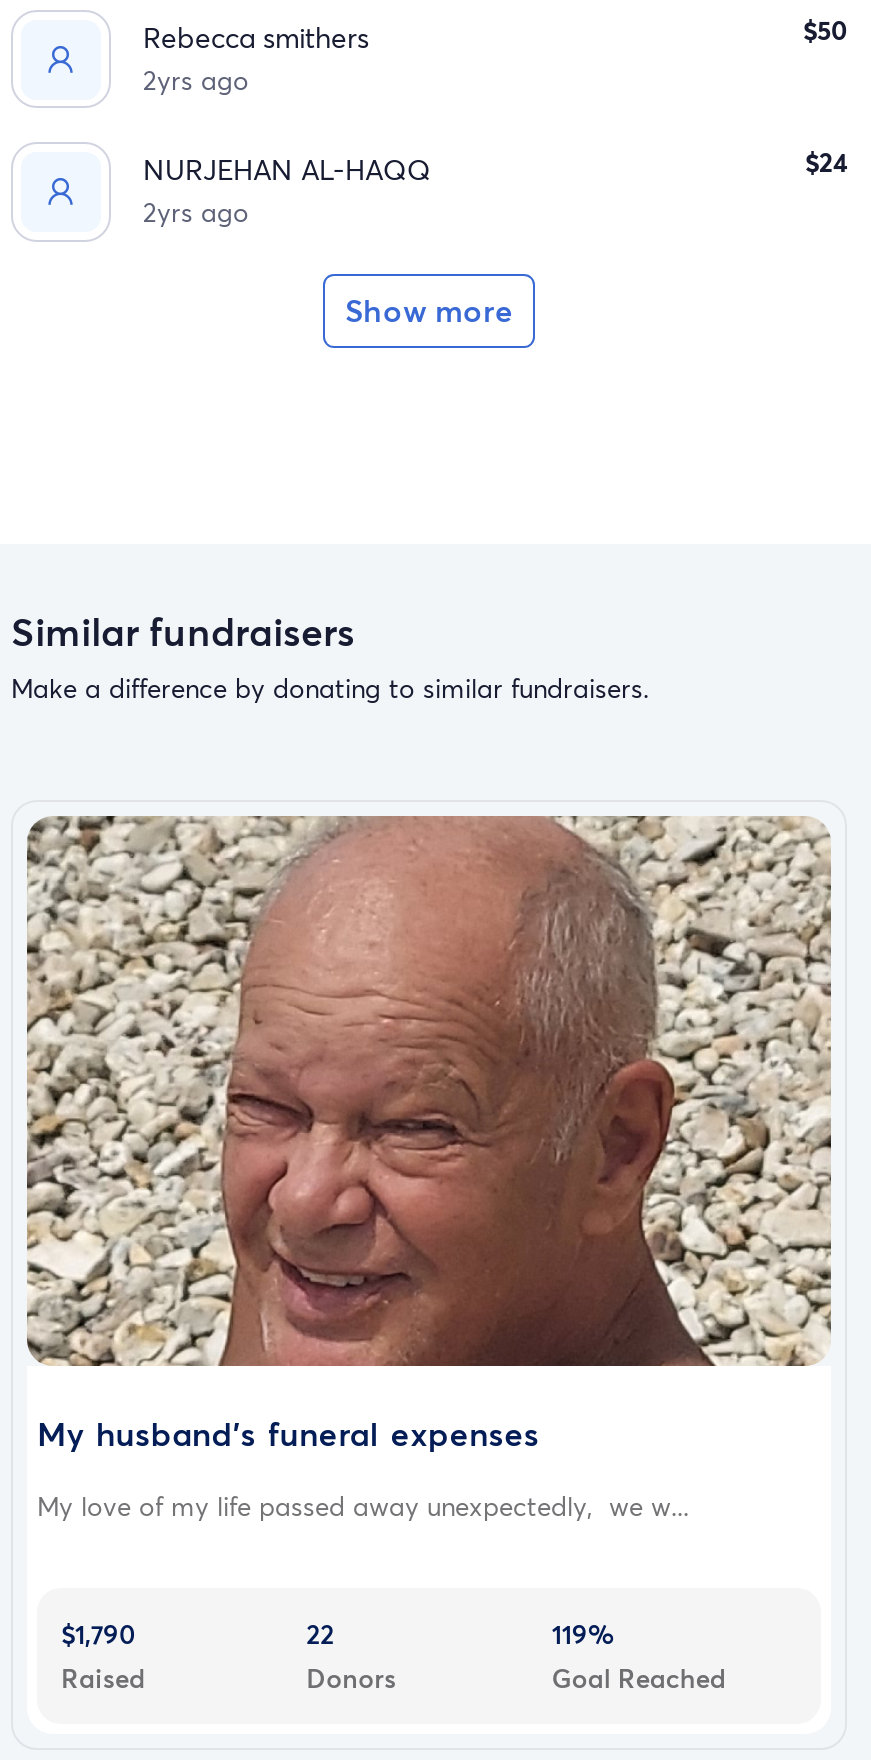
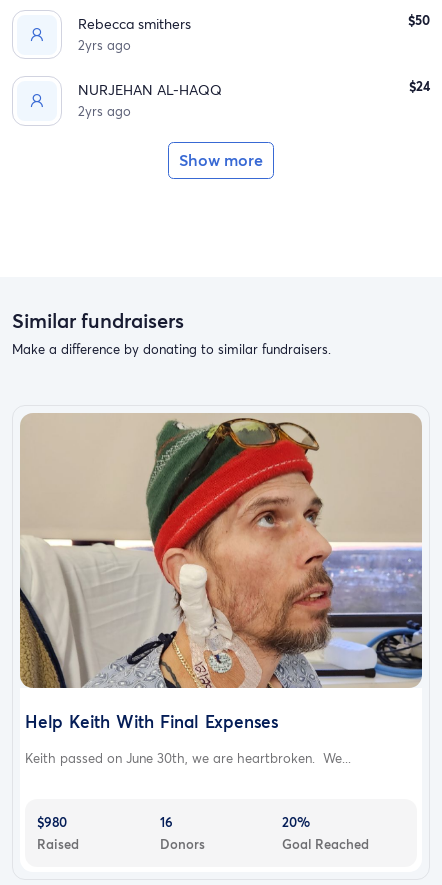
- [image]
- My husband's funeral expenses
+ [image]
+ Help Keith With Final Expenses

- My love of my life passed away unexpectedly, we w...
+ Keith passed on June 30th, we are heartbroken. We...

- $1,790
+ $980

- 22
+ 16

- 119%
+ 20%
